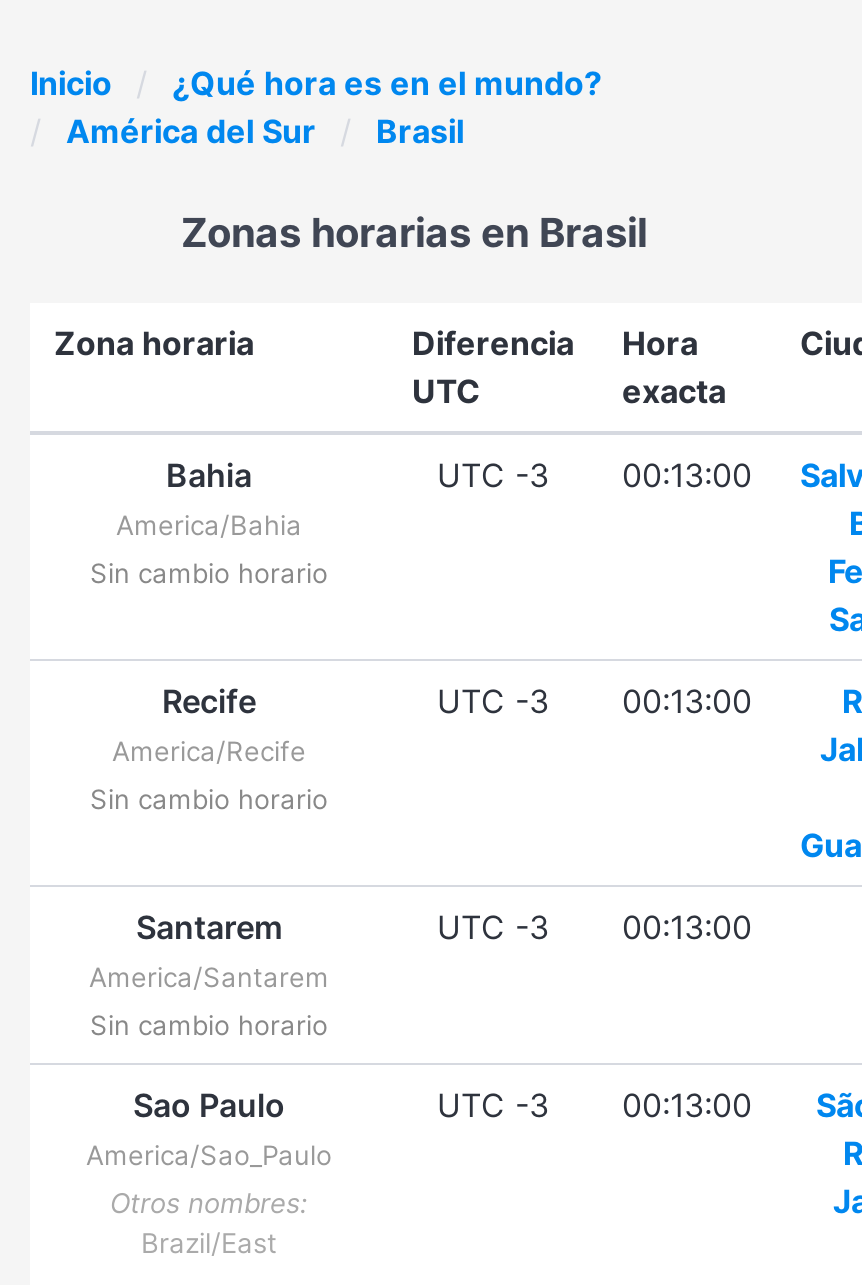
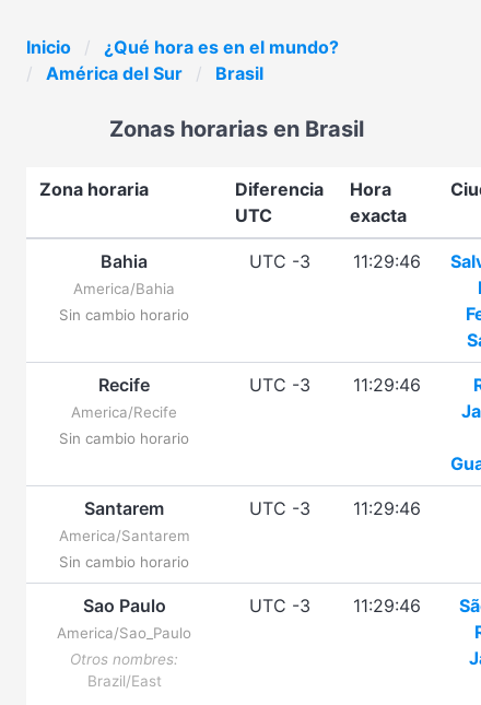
- 00:13:00
+ 11:29:46

- UTC -3 00:13:00
+ UTC -3 11:29:46

- UTC -3 00:13:00
+ UTC -3 11:29:46

- 00:13:00
+ 11:29:46
